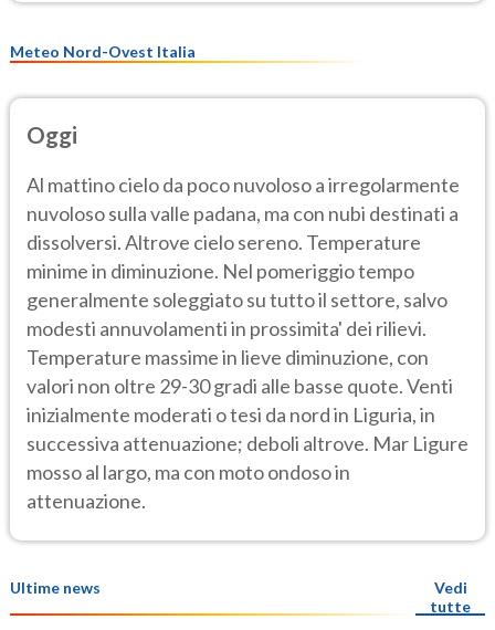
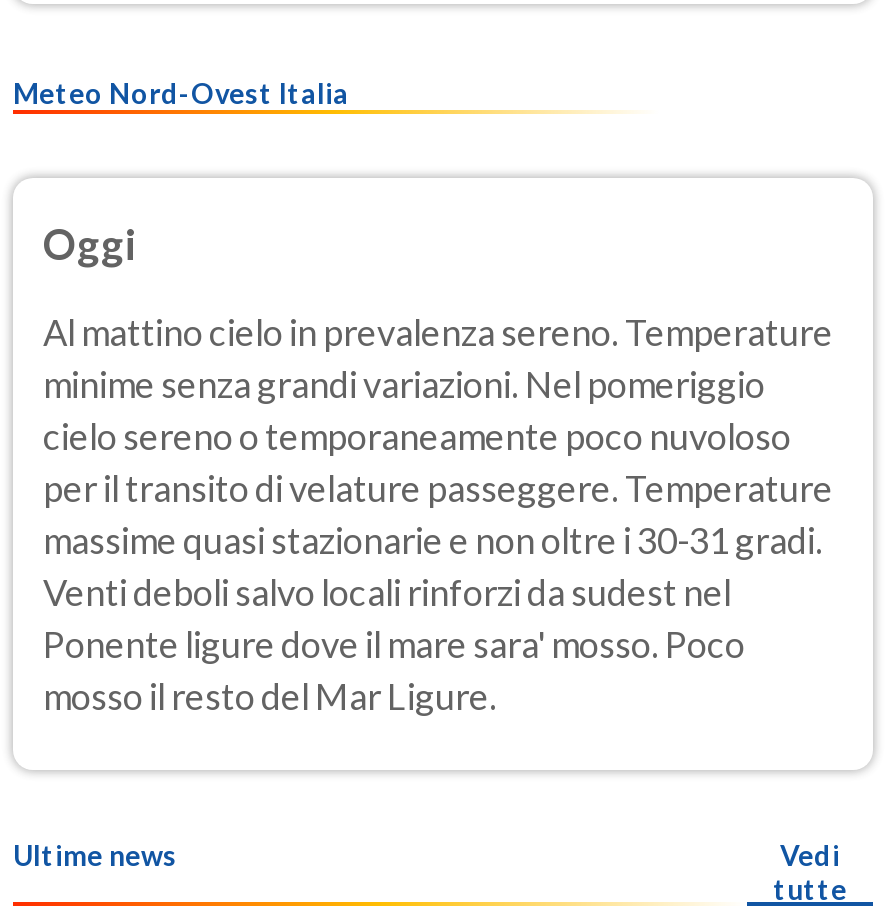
- Al mattino cielo da poco nuvoloso a irregolarmente
- nuvoloso sulla valle padana, ma con nubi destinati a
- dissolversi. Altrove cielo sereno. Temperature
- minime in diminuzione. Nel pomeriggio tempo
- generalmente soleggiato su tutto il settore, salvo
- modesti annuvolamenti in prossimita' dei rilievi.
- Temperature massime in lieve diminuzione, con
- valori non oltre 29-30 gradi alle basse quote. Venti
- inizialmente moderati o tesi da nord in Liguria, in
- successiva attenuazione; deboli altrove. Mar Ligure
- mosso al largo, ma con moto ondoso in
- attenuazione.
+ Al mattino cielo in prevalenza sereno. Temperature
+ minime senza grandi variazioni. Nel pomeriggio
+ cielo sereno o temporaneamente poco nuvoloso
+ per il transito di velature passeggere. Temperature
+ massime quasi stazionarie e non oltre i 30-31 gradi.
+ Venti deboli salvo locali rinforzi da sudest nel
+ Ponente ligure dove il mare sara' mosso. Poco
+ mosso il resto del Mar Ligure.
